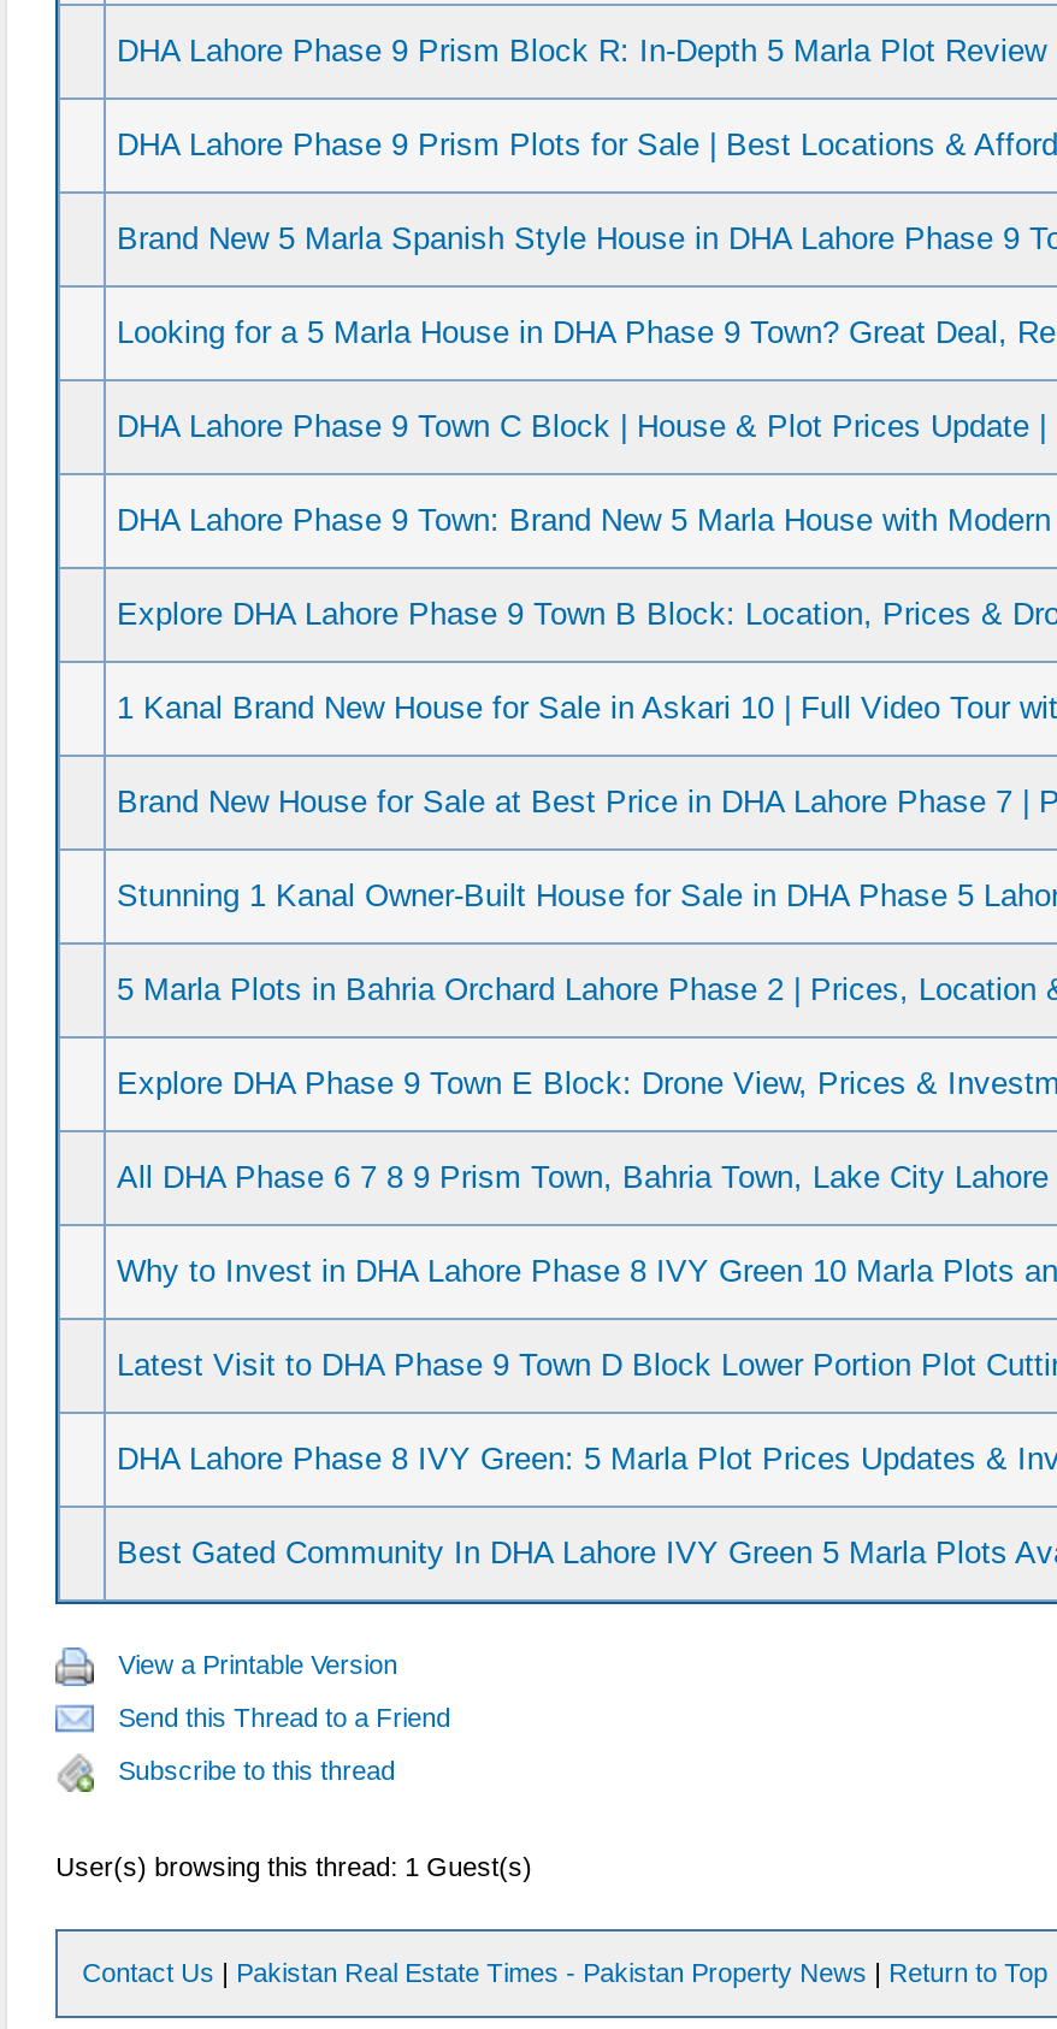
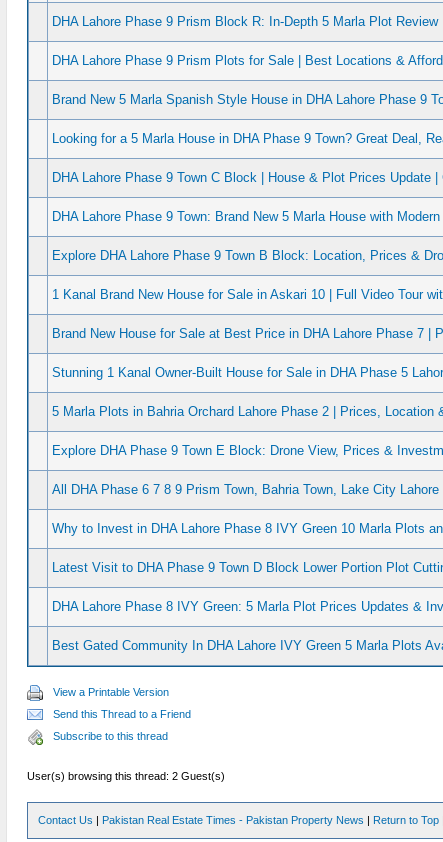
- User(s) browsing this thread: 1 Guest(s)
+ User(s) browsing this thread: 2 Guest(s)
